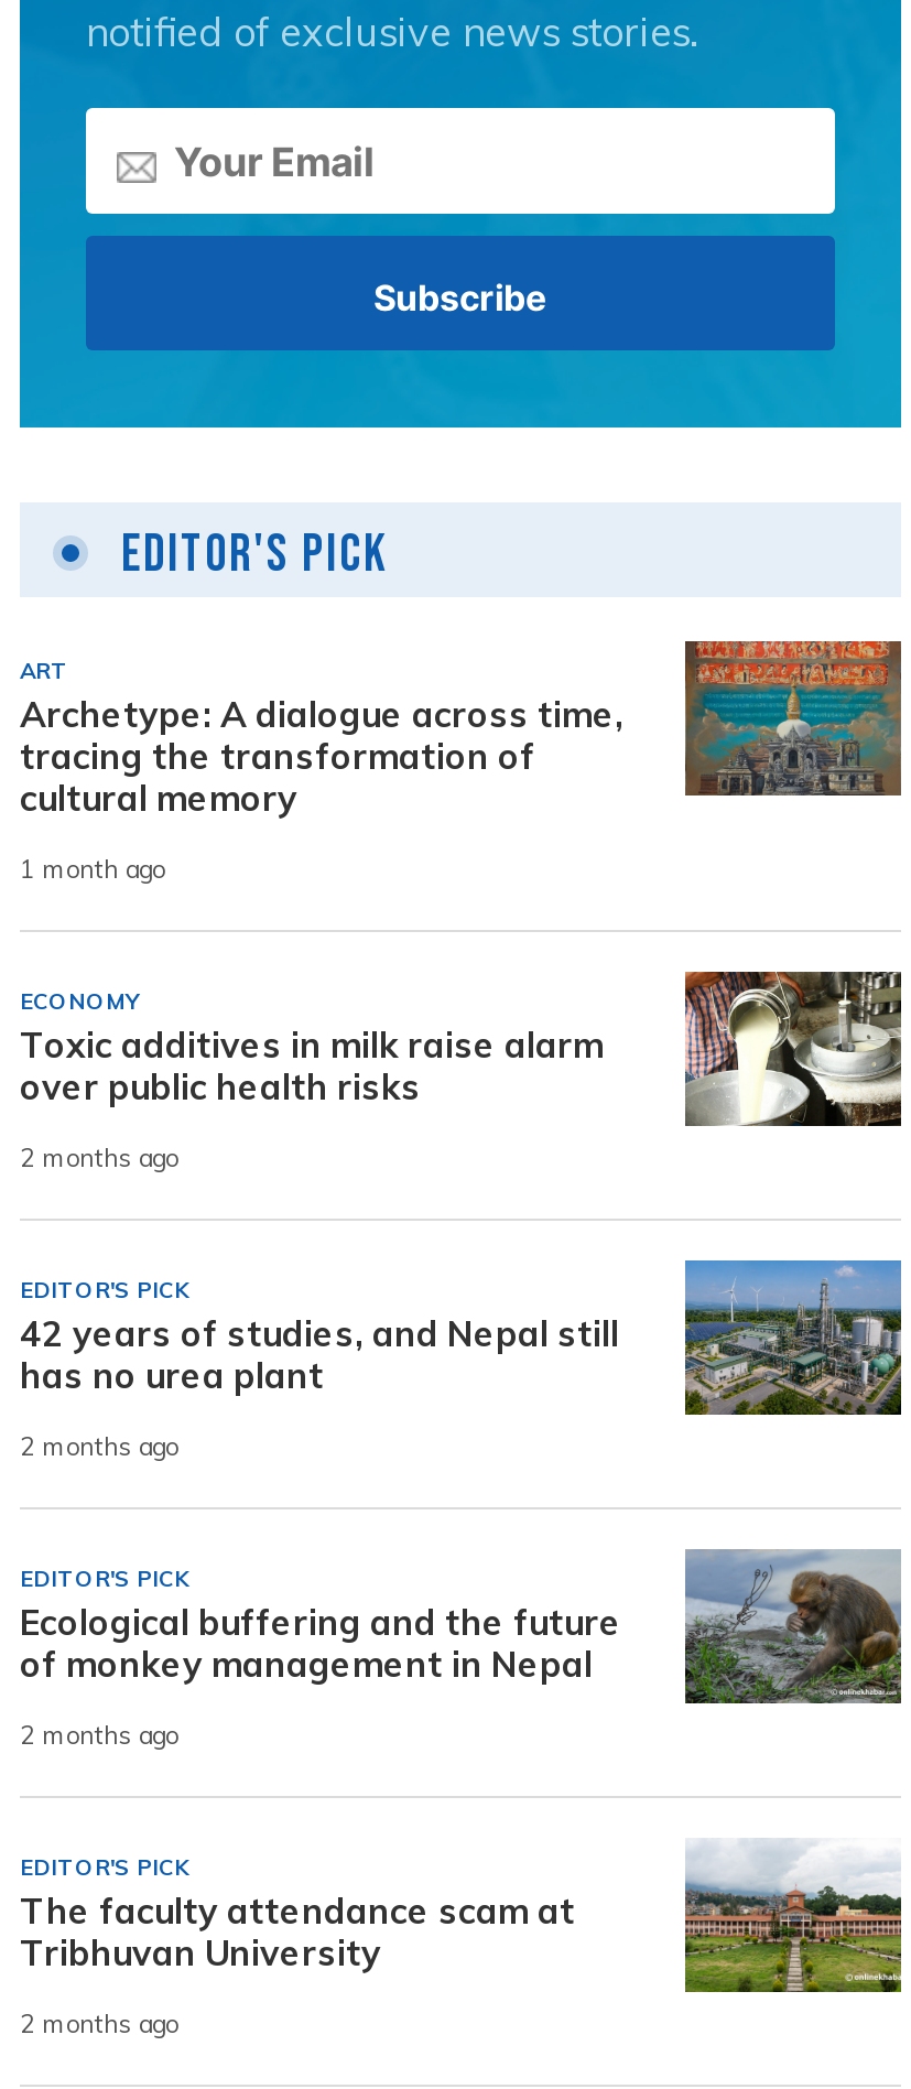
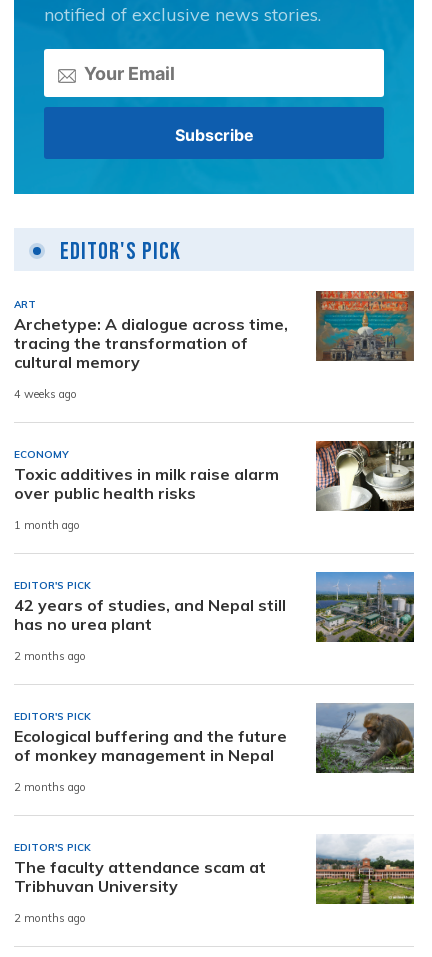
- 1 month ago
+ 4 weeks ago

- 2 months ago
+ 1 month ago
